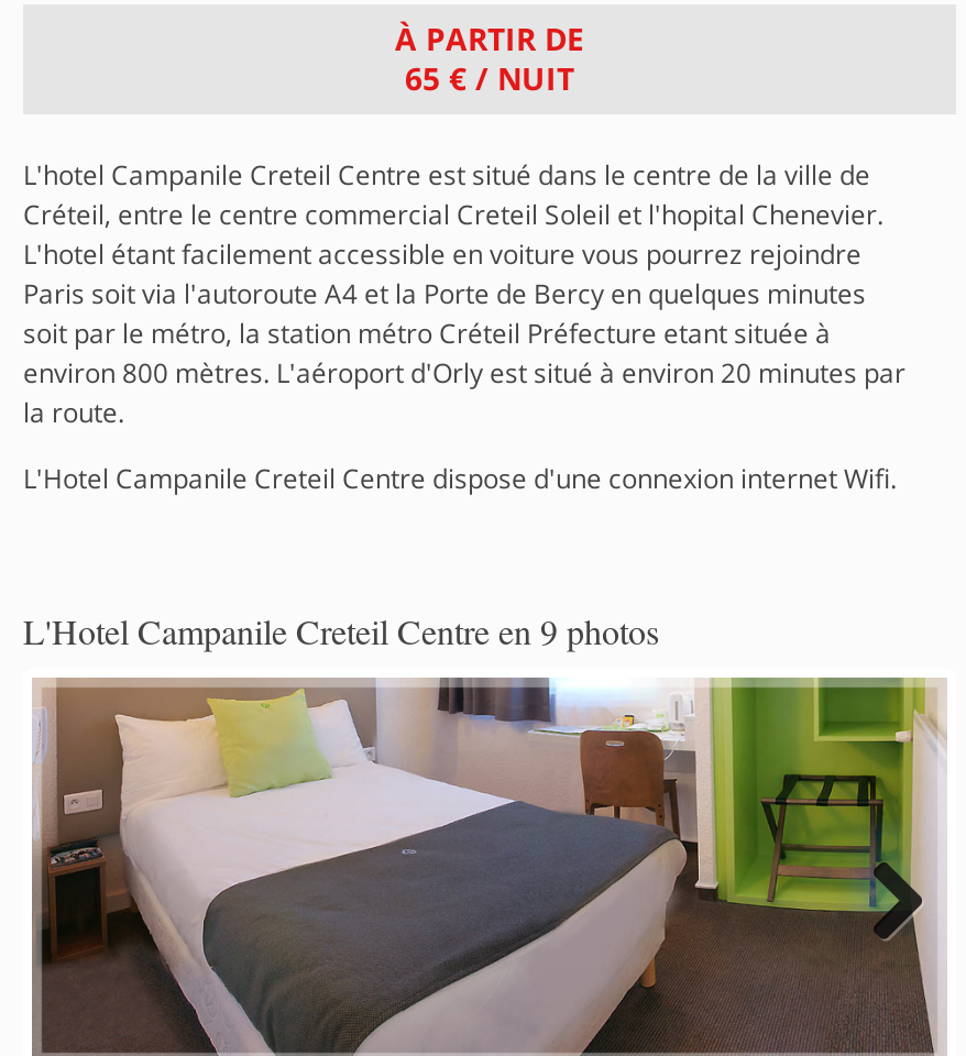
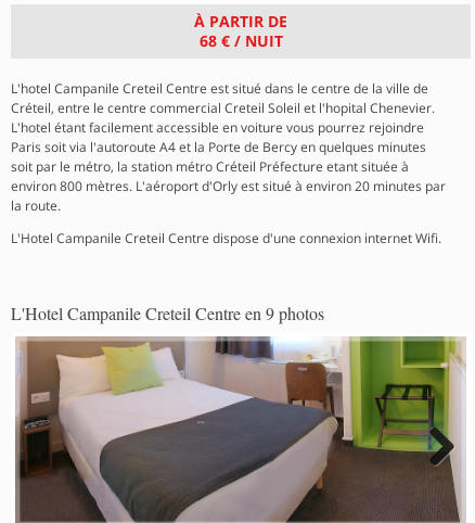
- 65 €/ NUIT
+ 68 €/ NUIT
